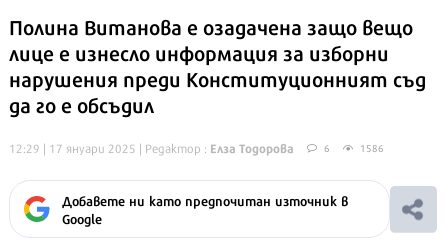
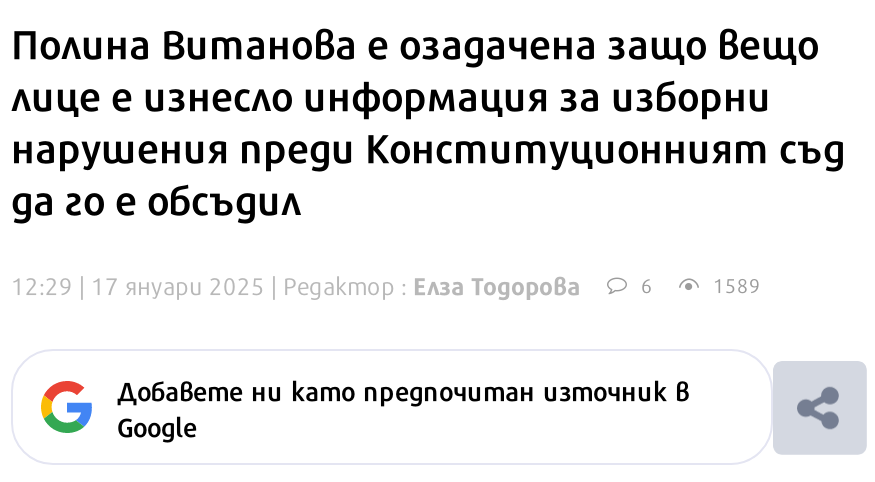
- 1586
+ 1589
